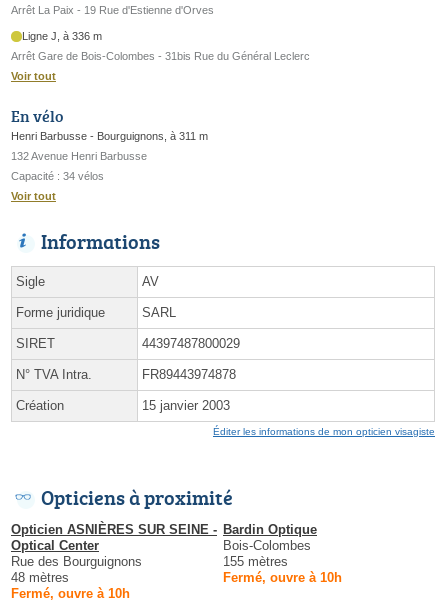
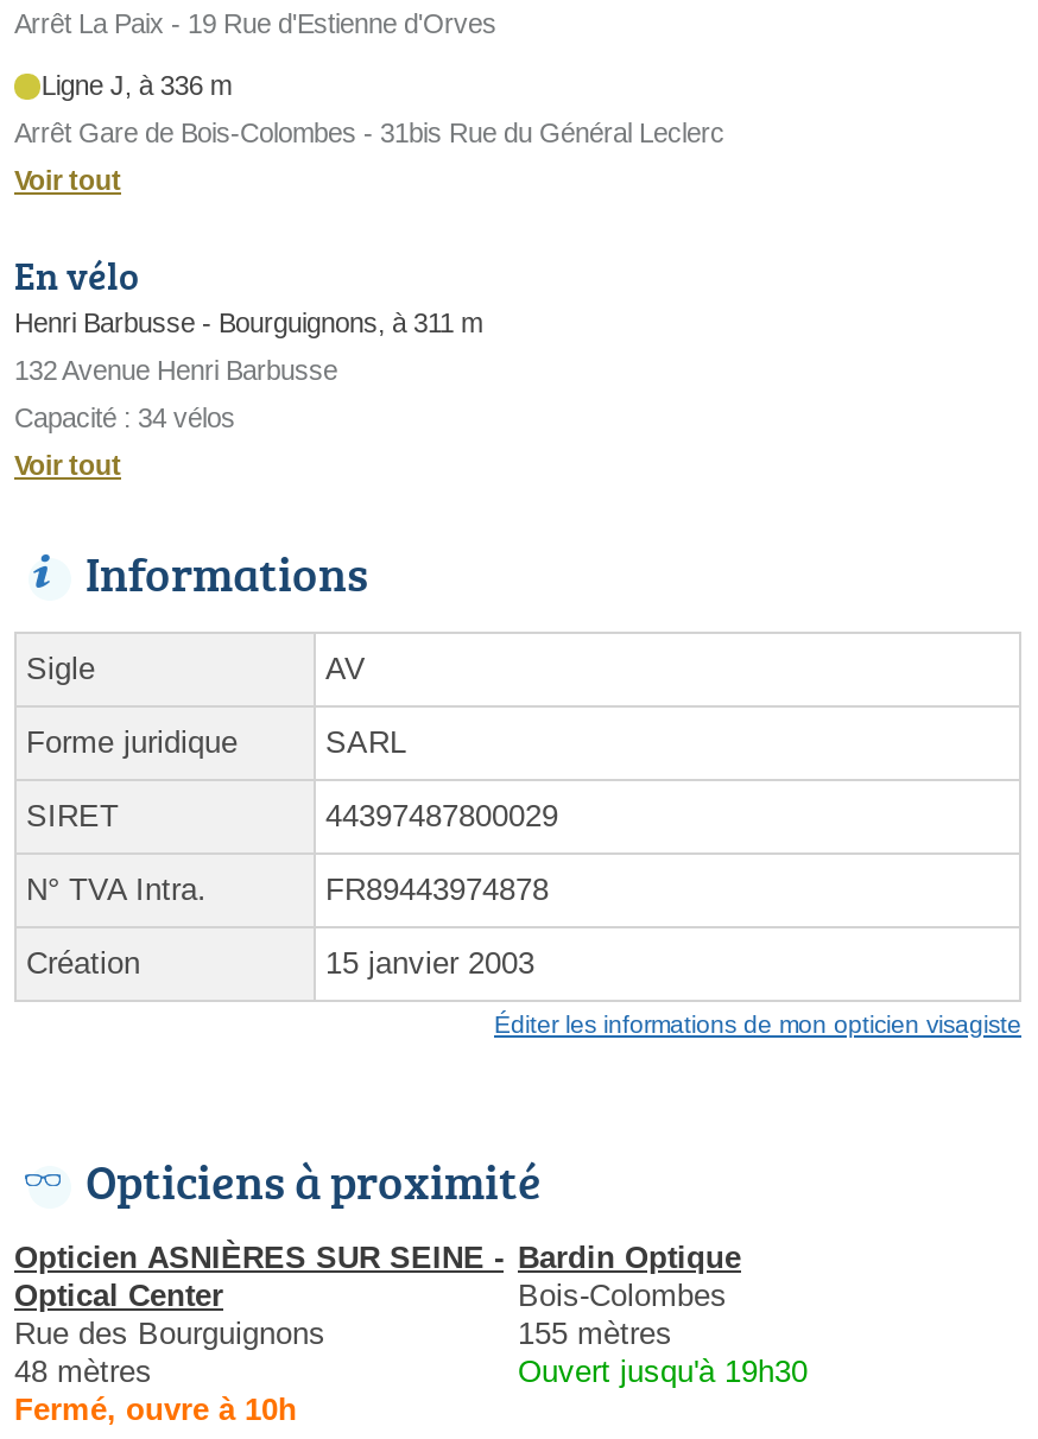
- Fermé, ouvre à 10h
+ Ouvert jusqu'à 19h30
